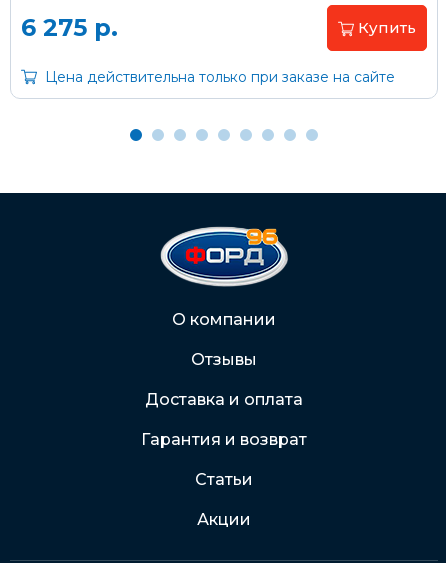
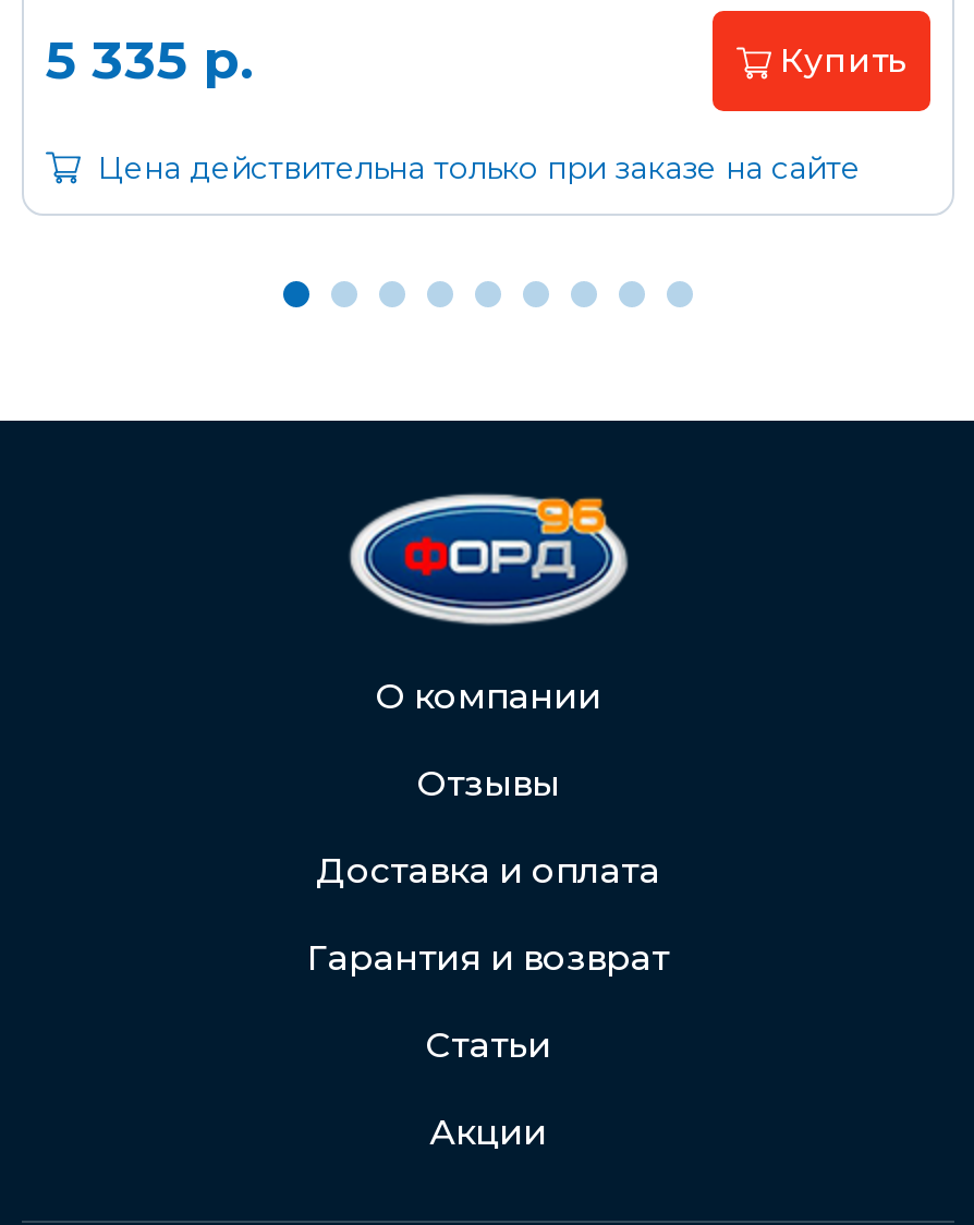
- 6 275 р.
+ 5 335 р.
